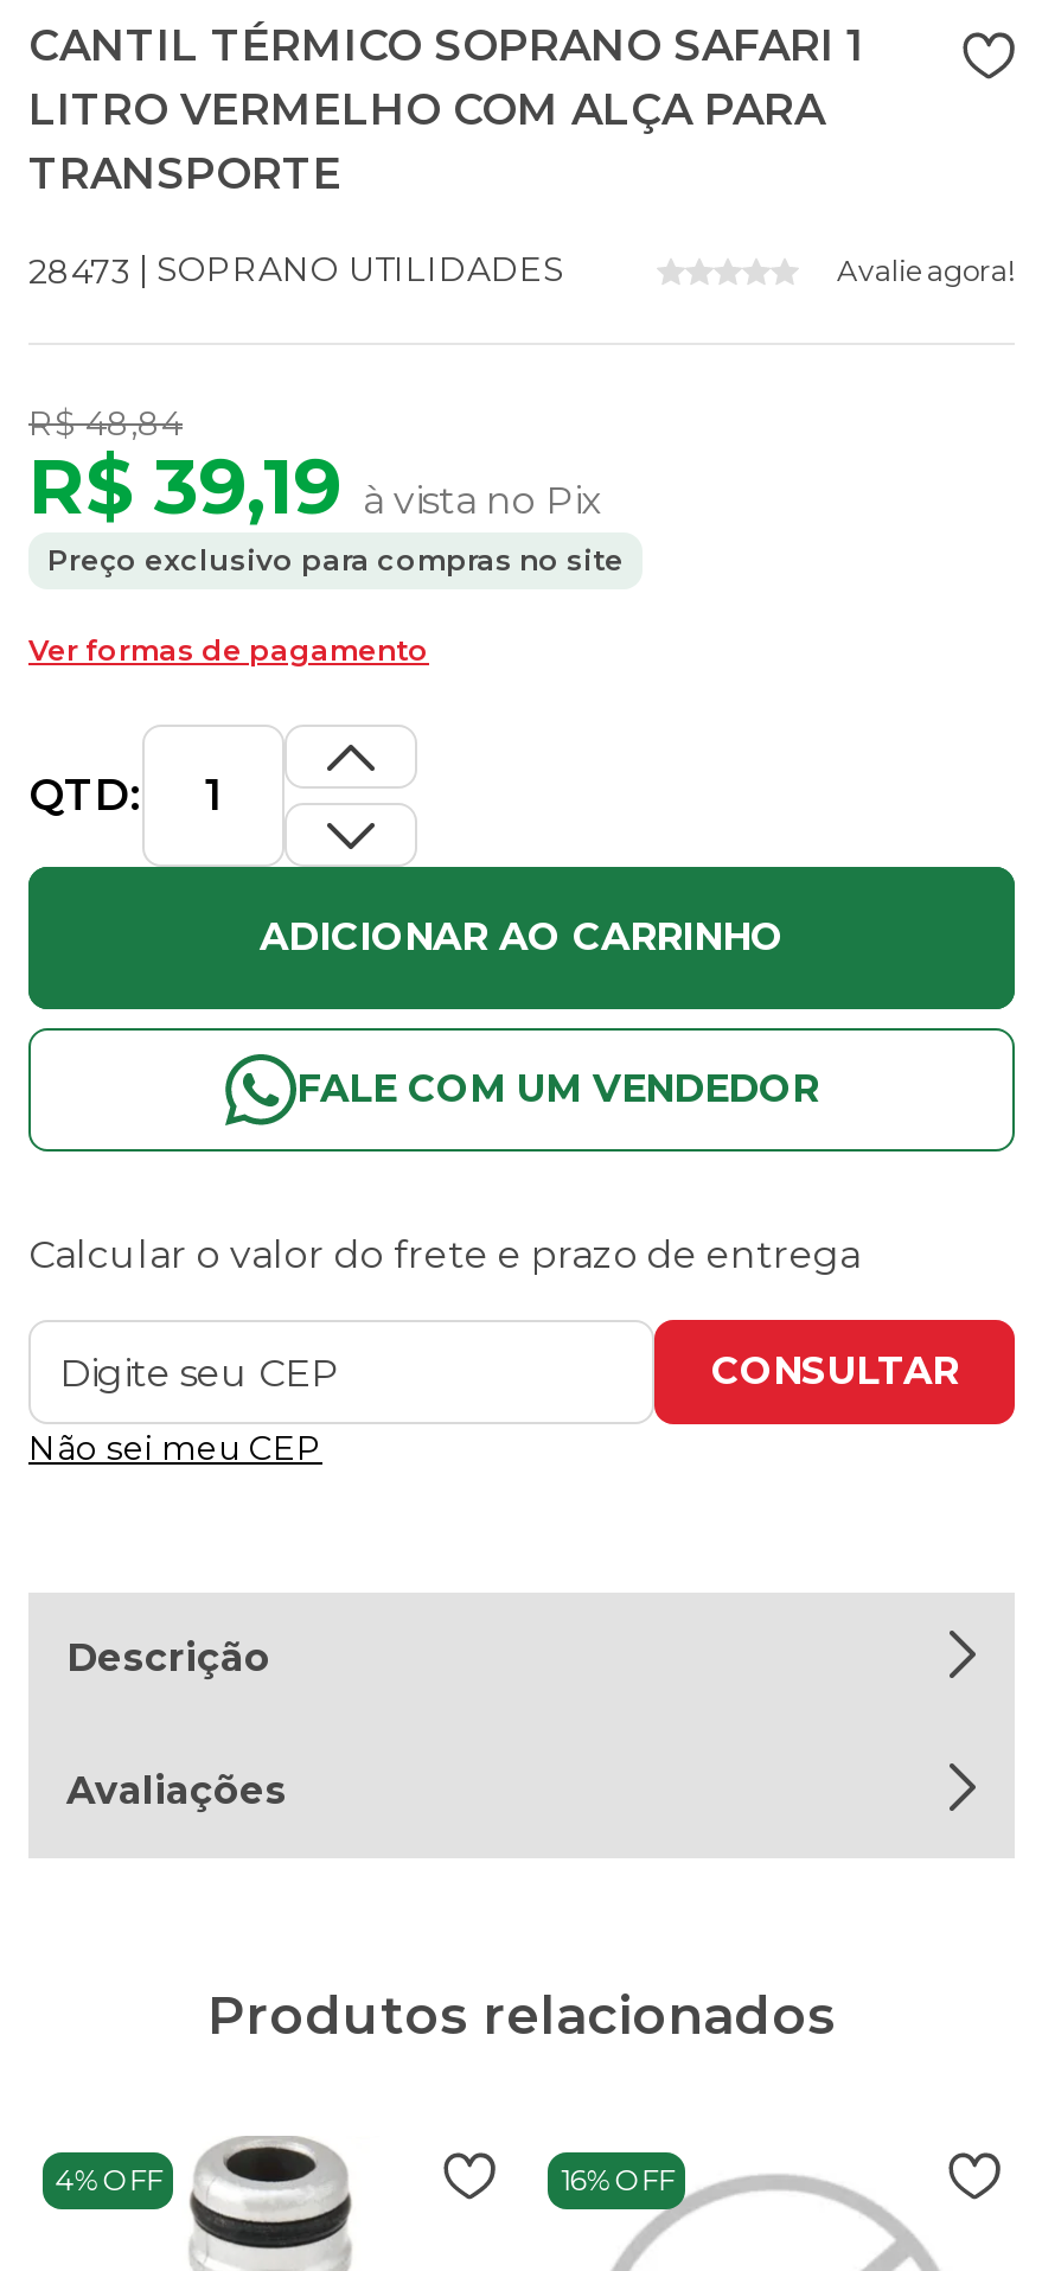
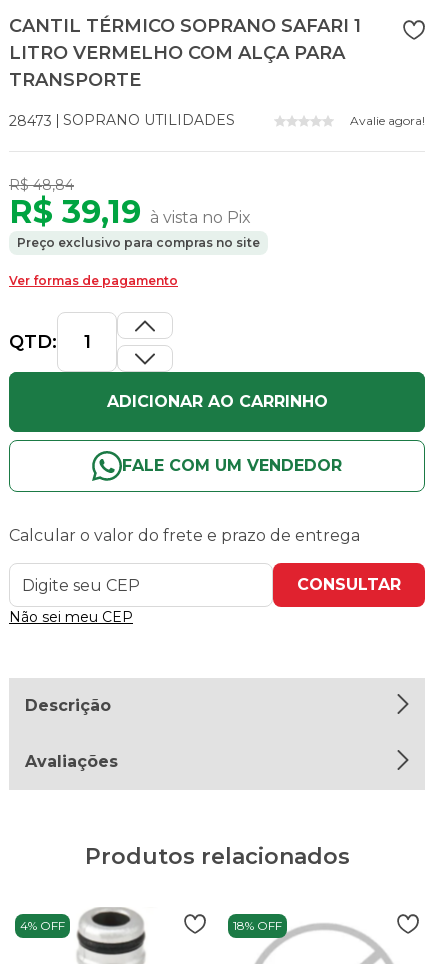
- 16% OFF
+ 18% OFF
